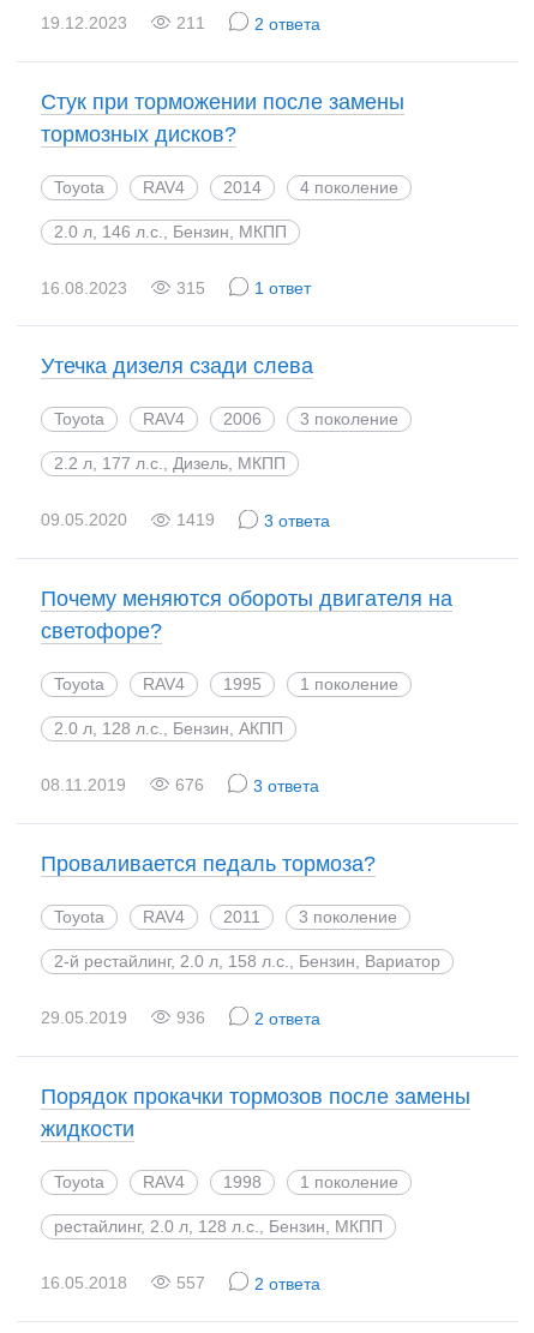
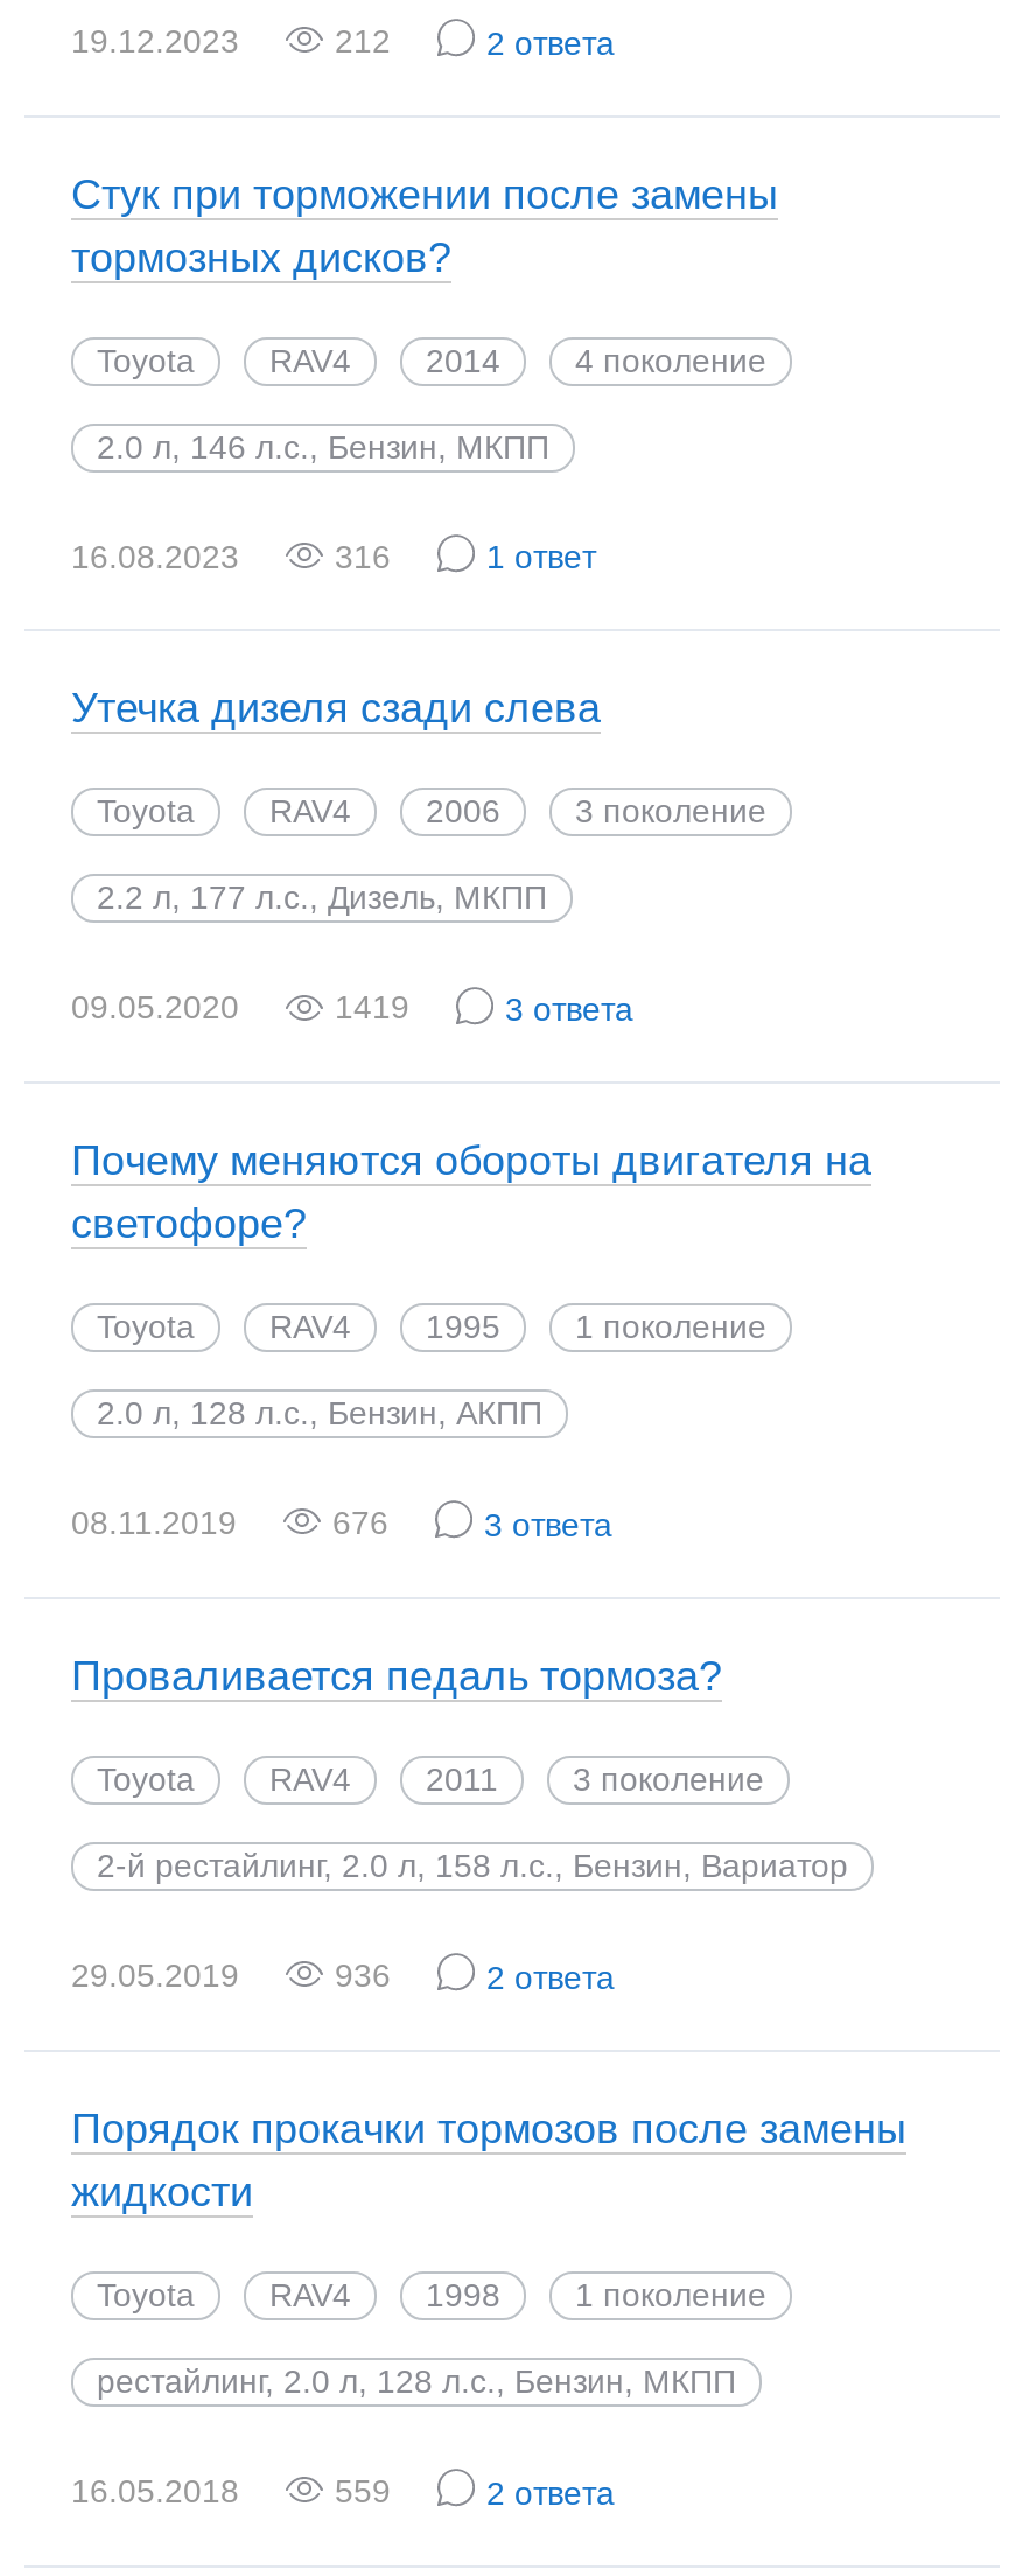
- 211
+ 212

- 315
+ 316

- 557
+ 559
